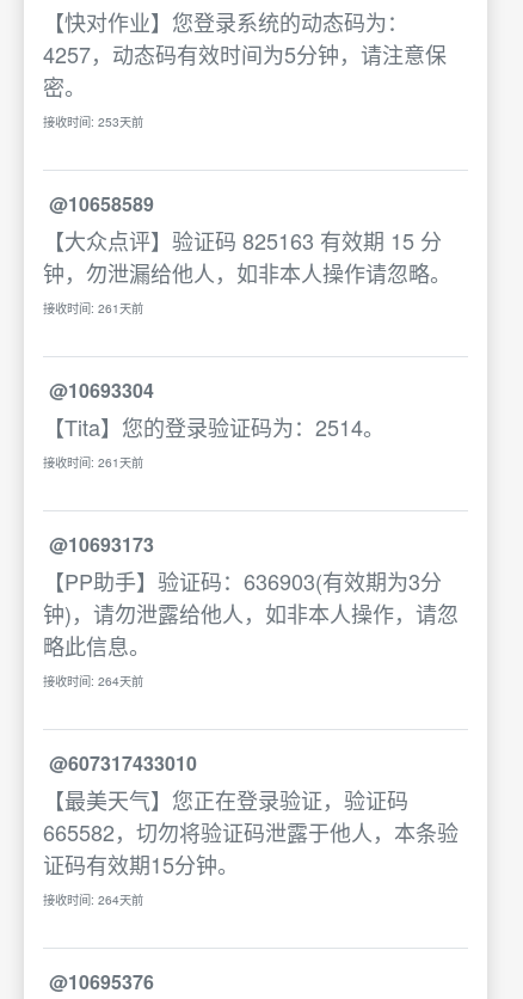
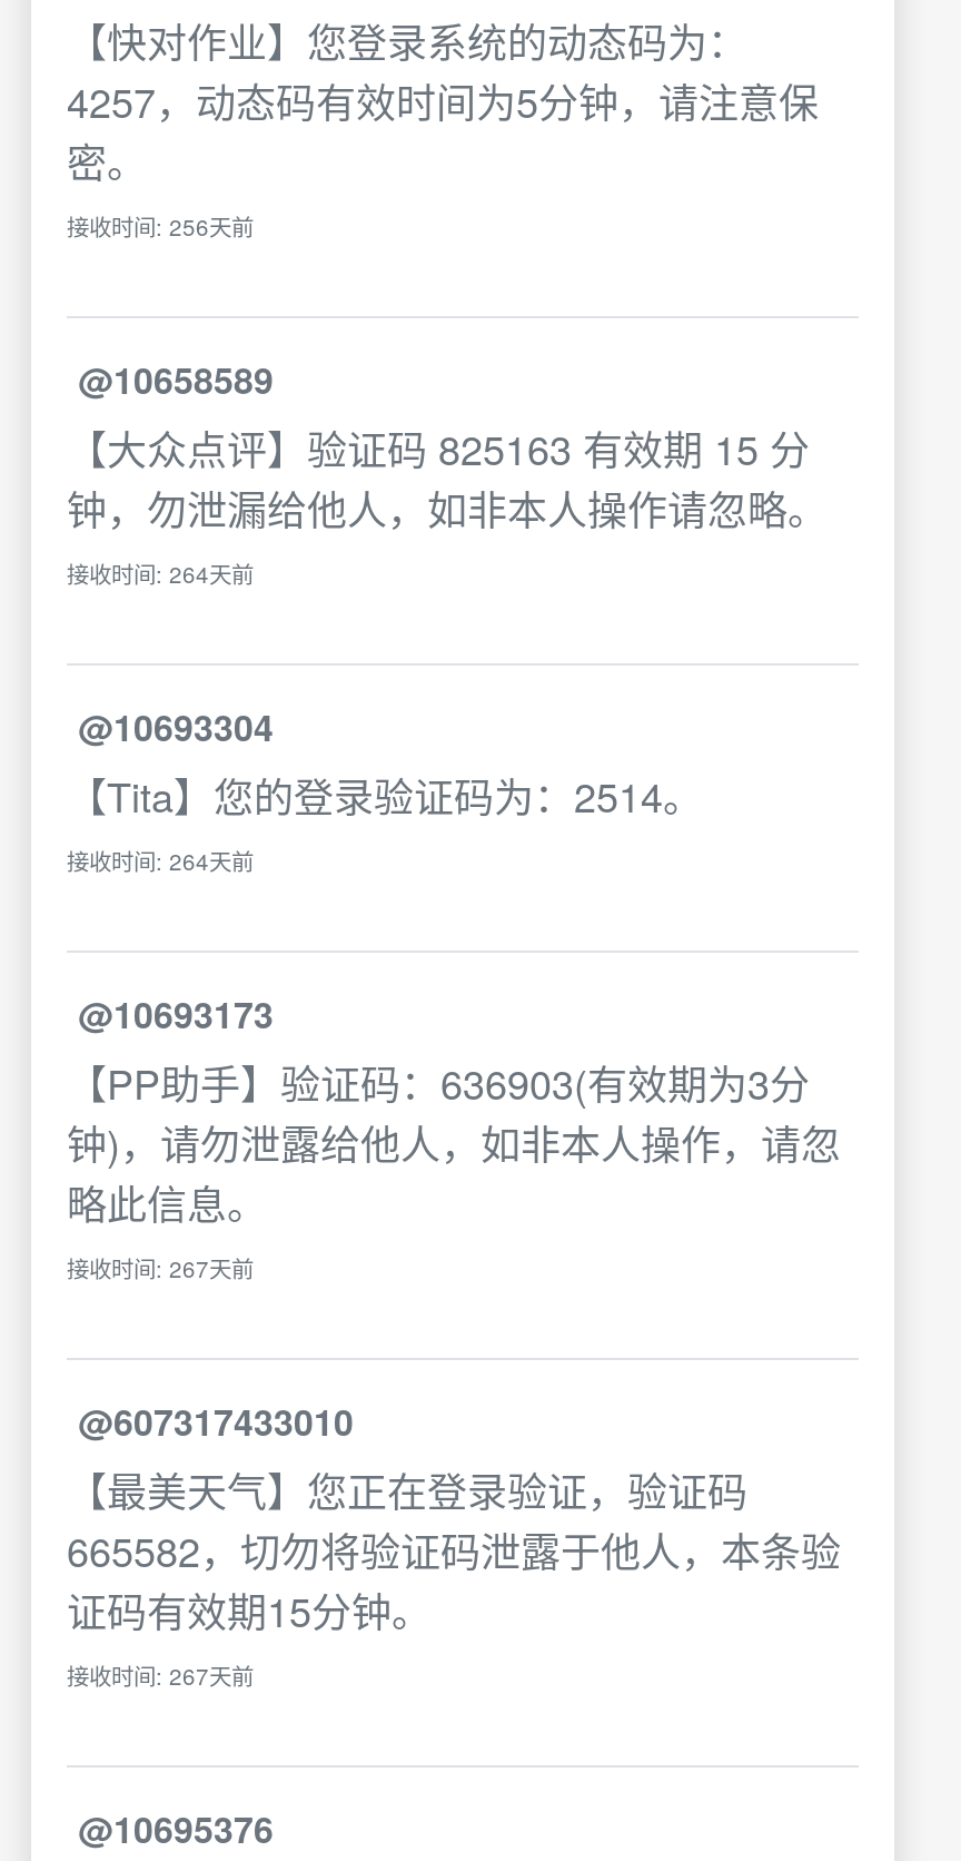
- 接收时间: 253天前
+ 接收时间: 256天前

- 接收时间: 261天前
+ 接收时间: 264天前

- 接收时间: 261天前
+ 接收时间: 264天前

- 接收时间: 264天前
+ 接收时间: 267天前

- 接收时间: 264天前
+ 接收时间: 267天前
